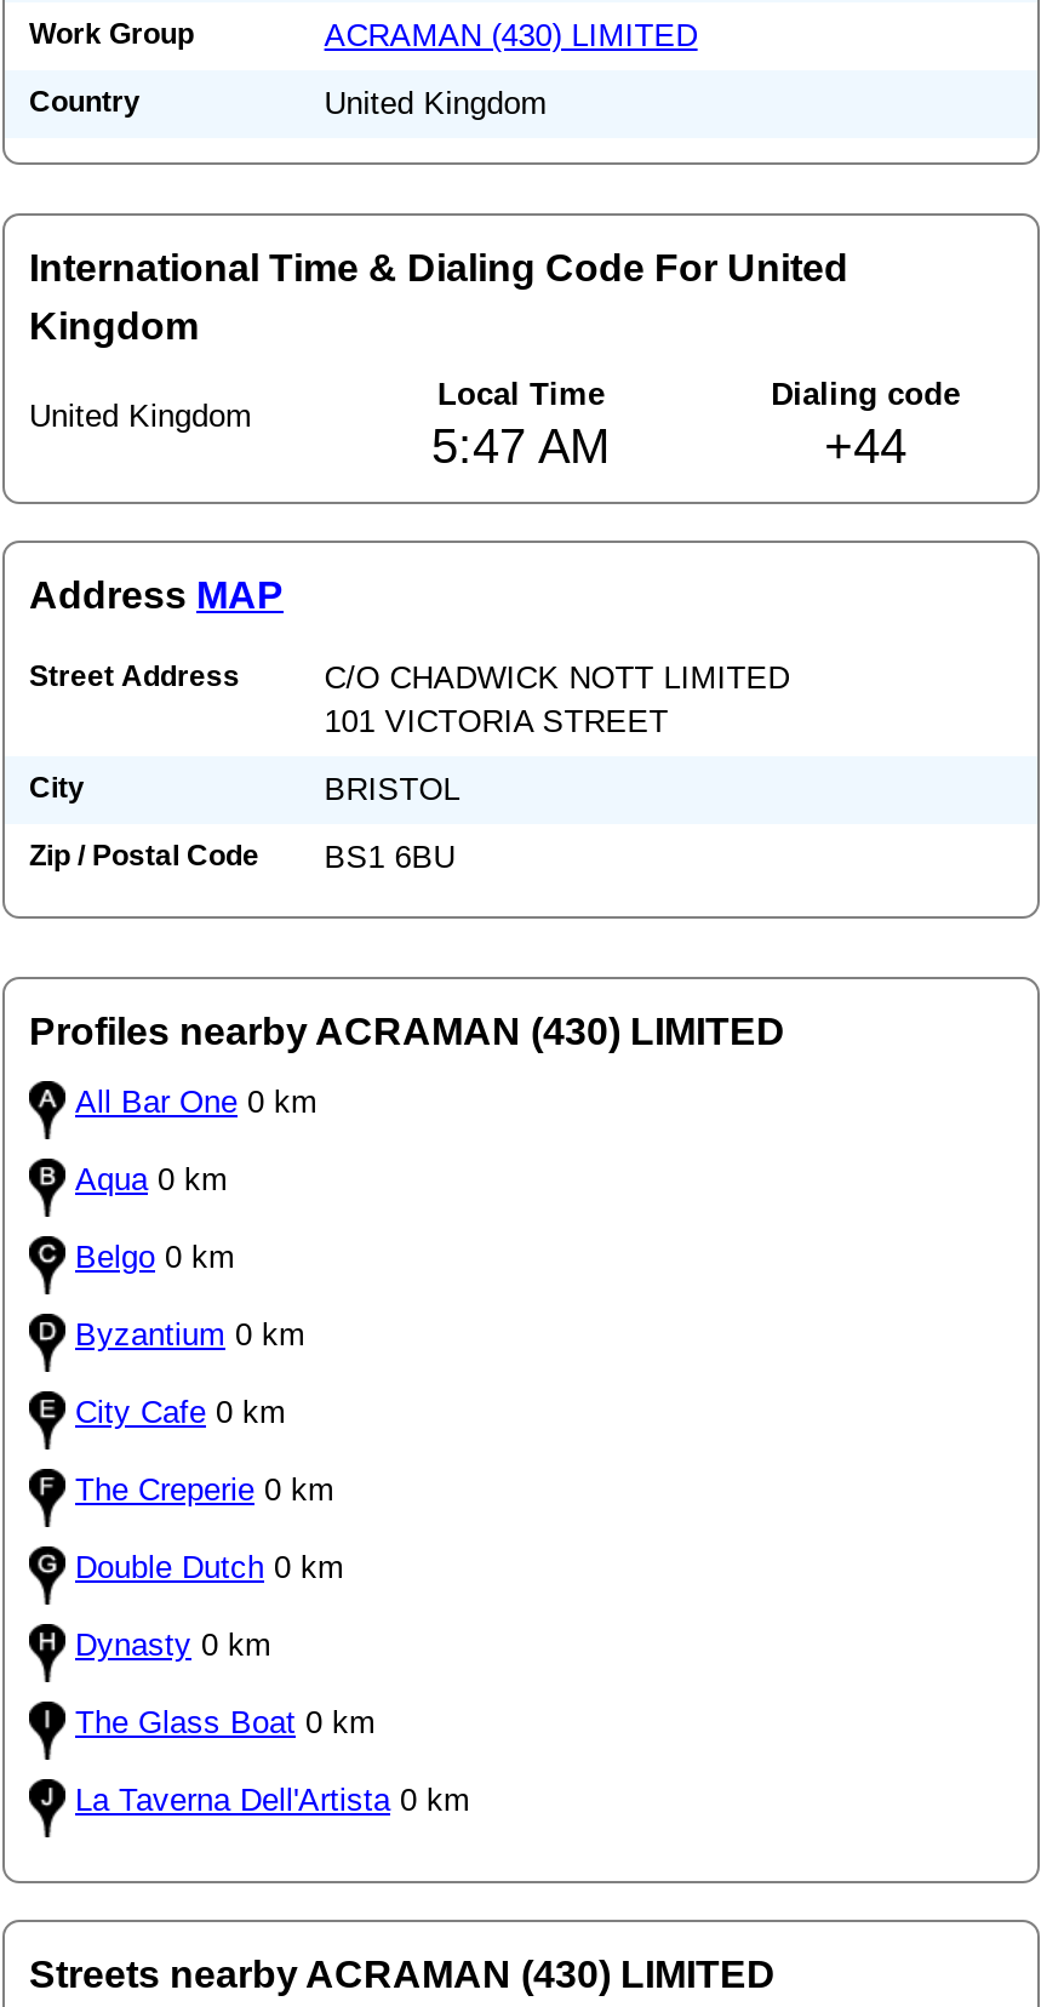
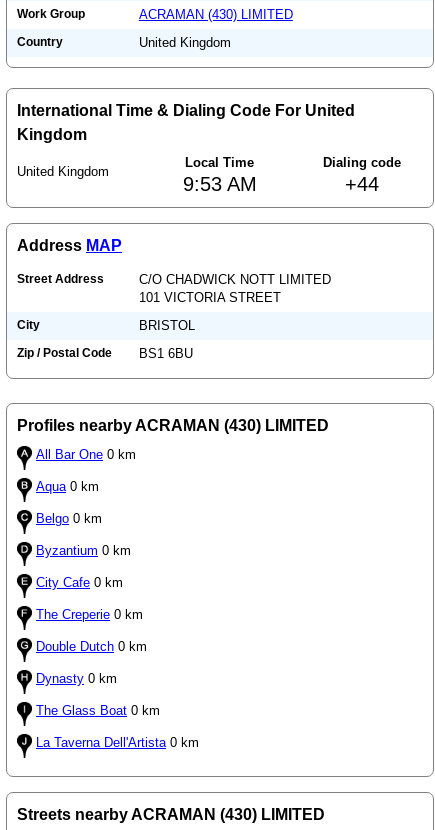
- 5:47 AM
+ 9:53 AM
